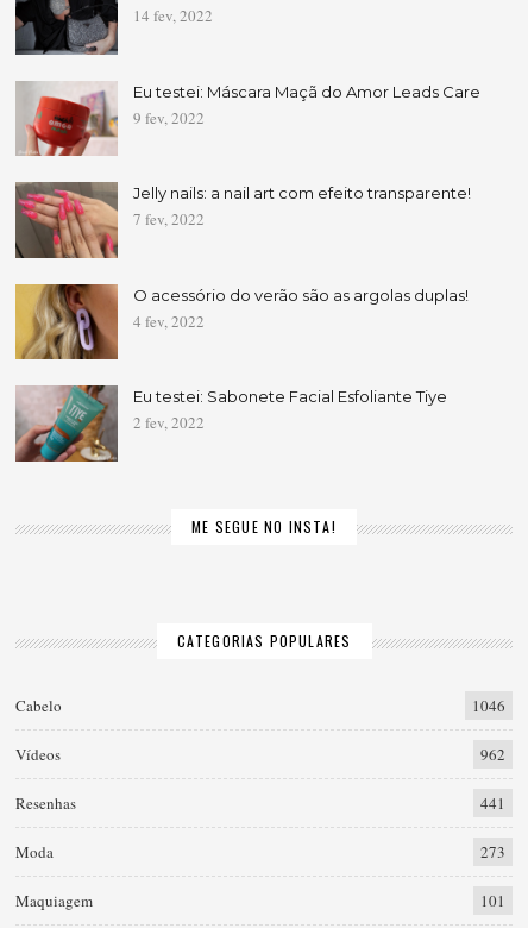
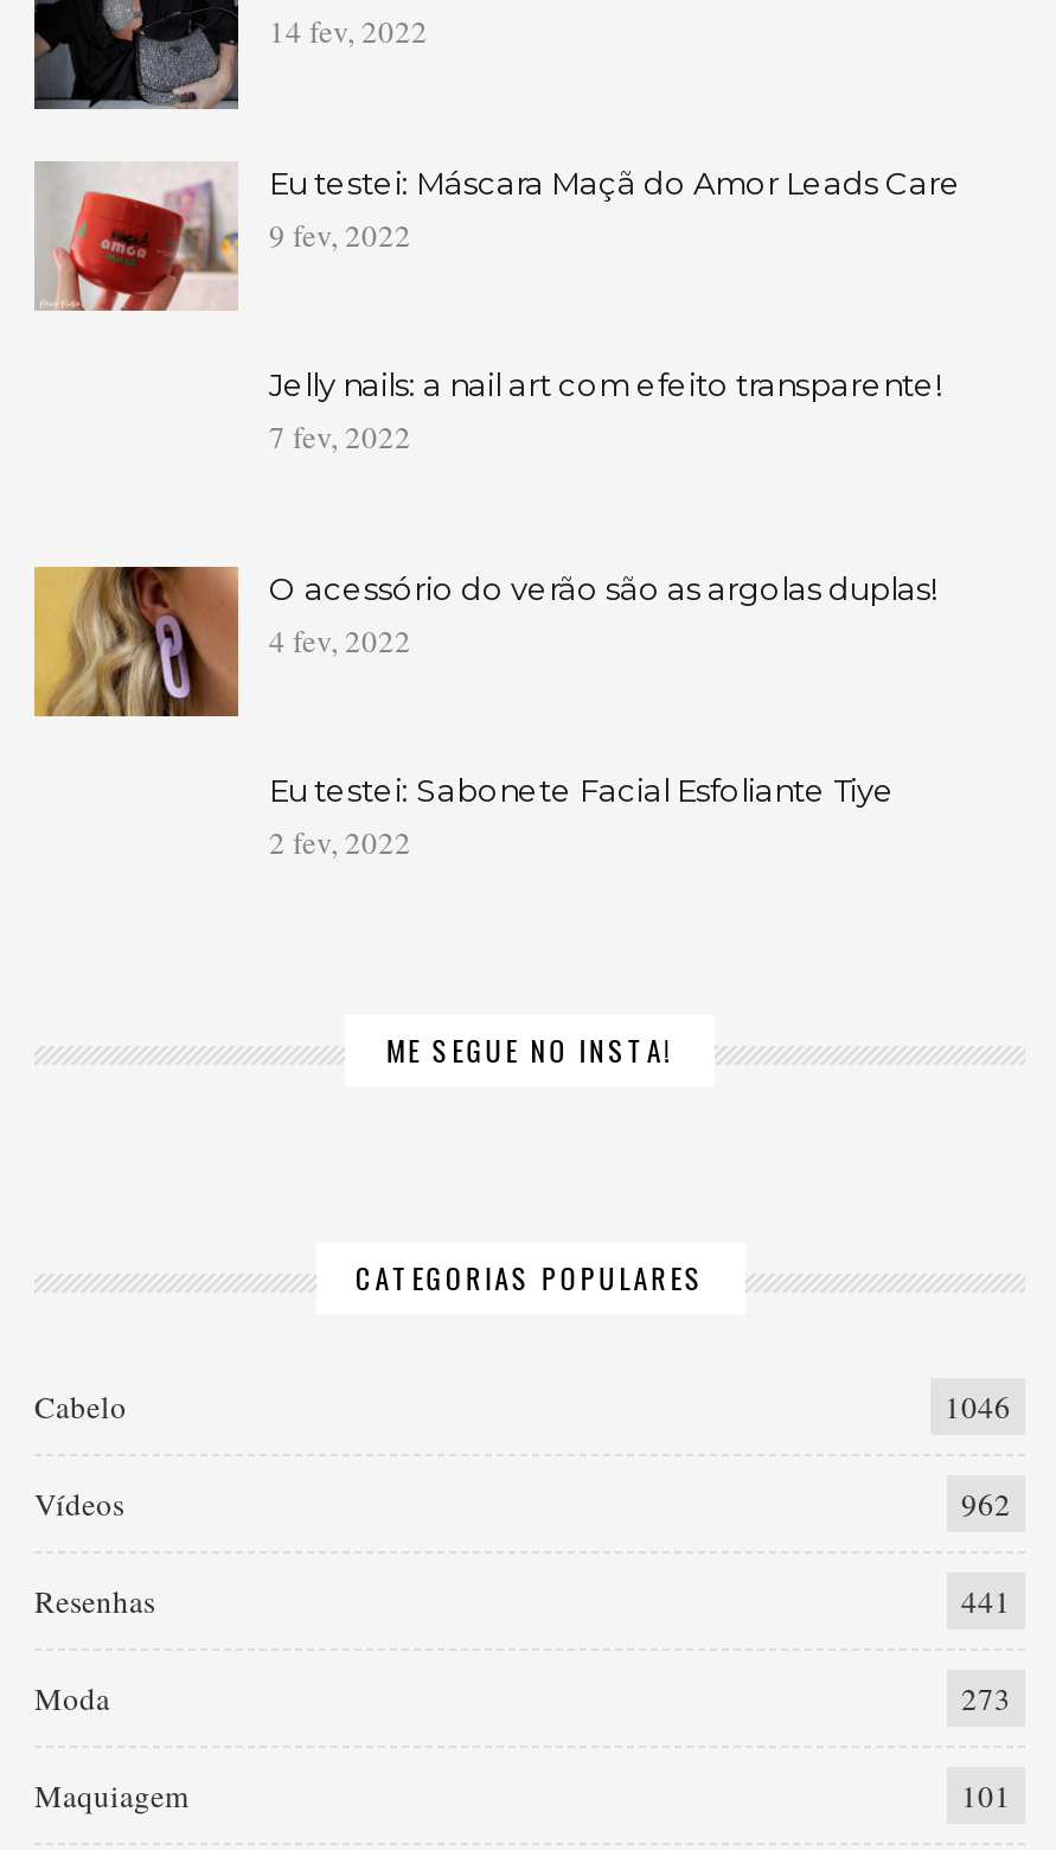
- [image]

- [image]
